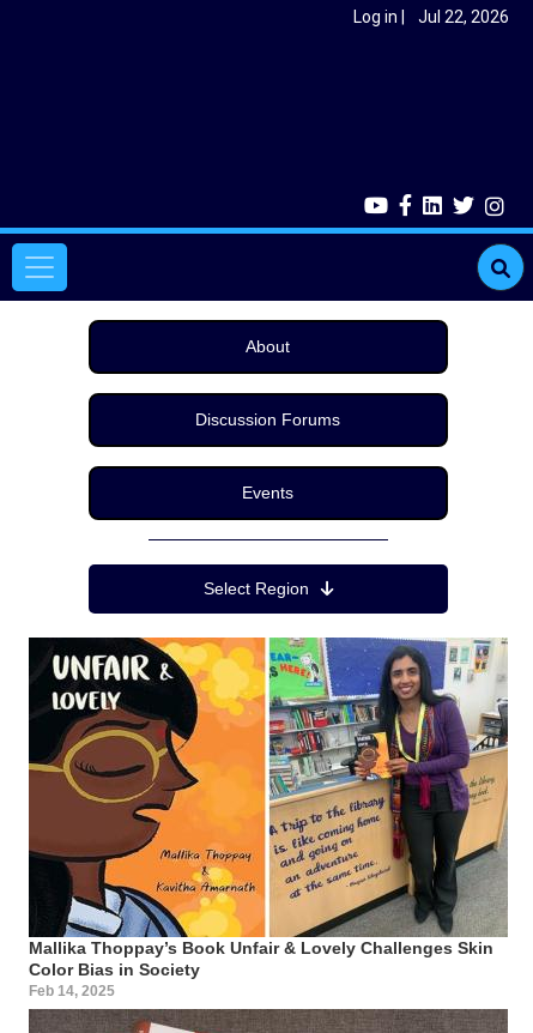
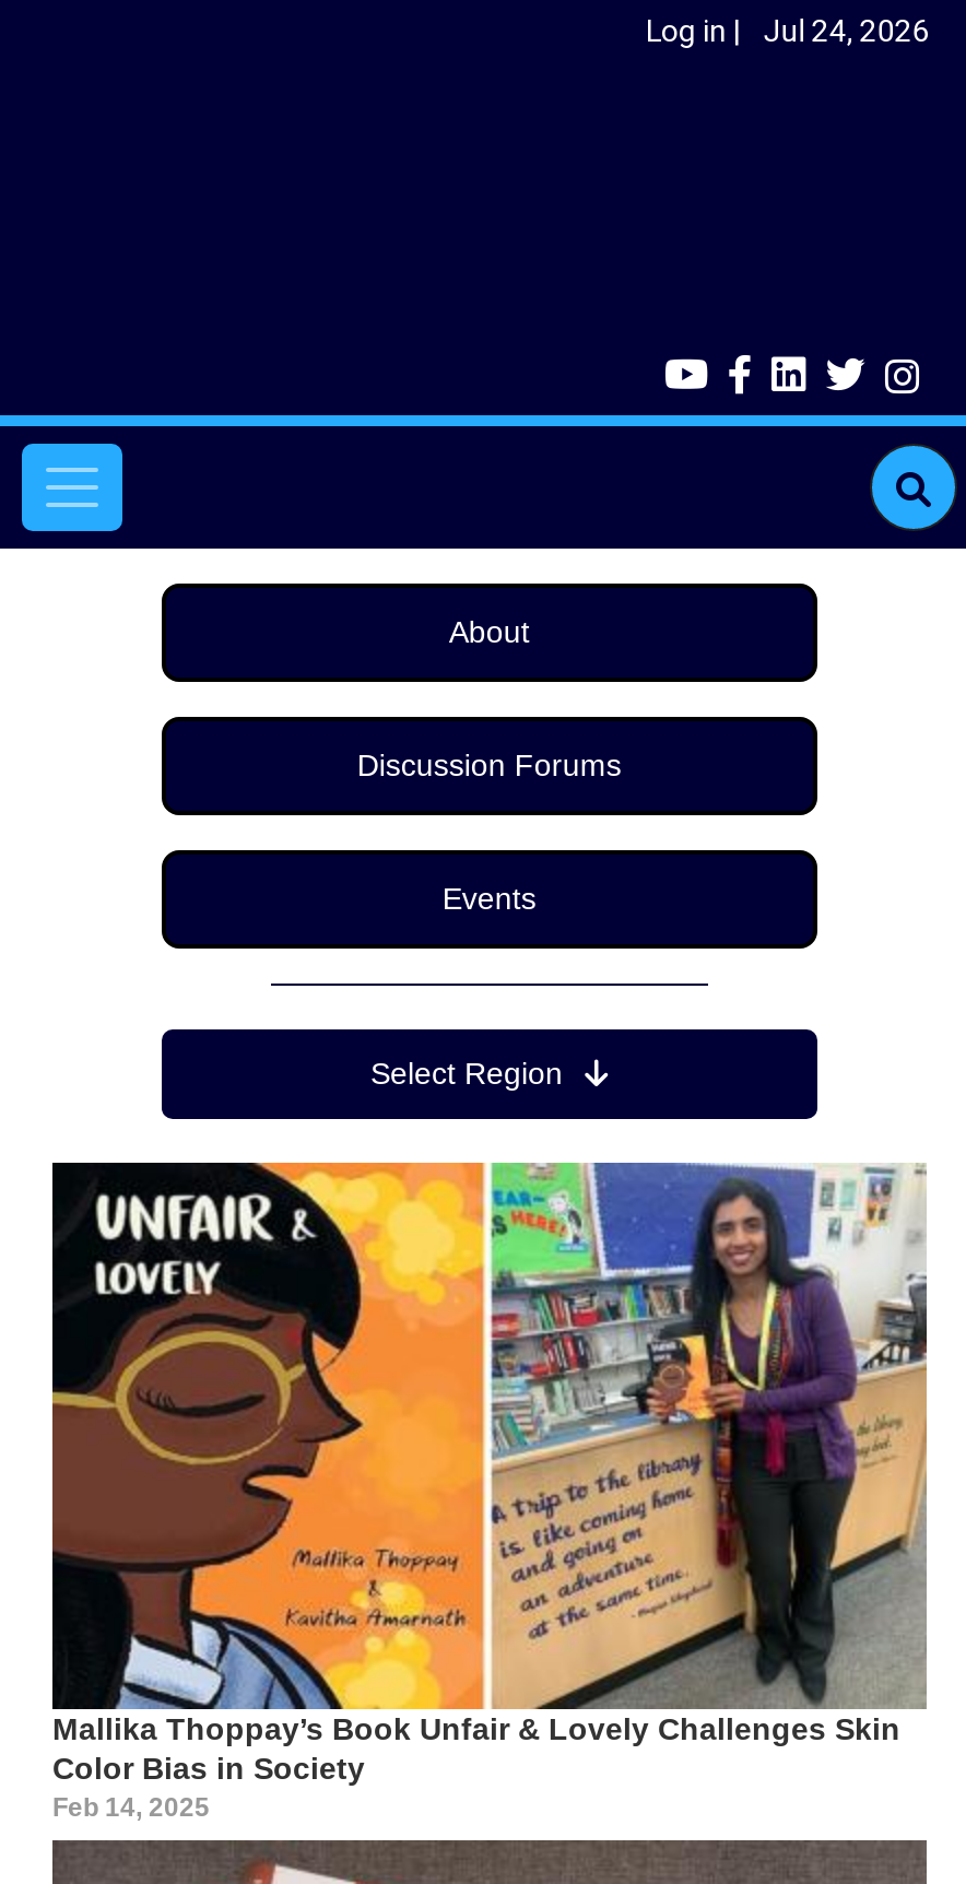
- Log in Jul 22, 2026
+ Log in Jul 24, 2026
